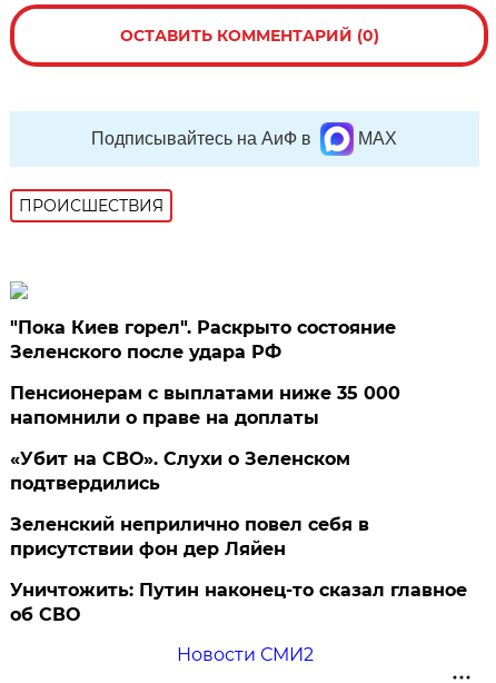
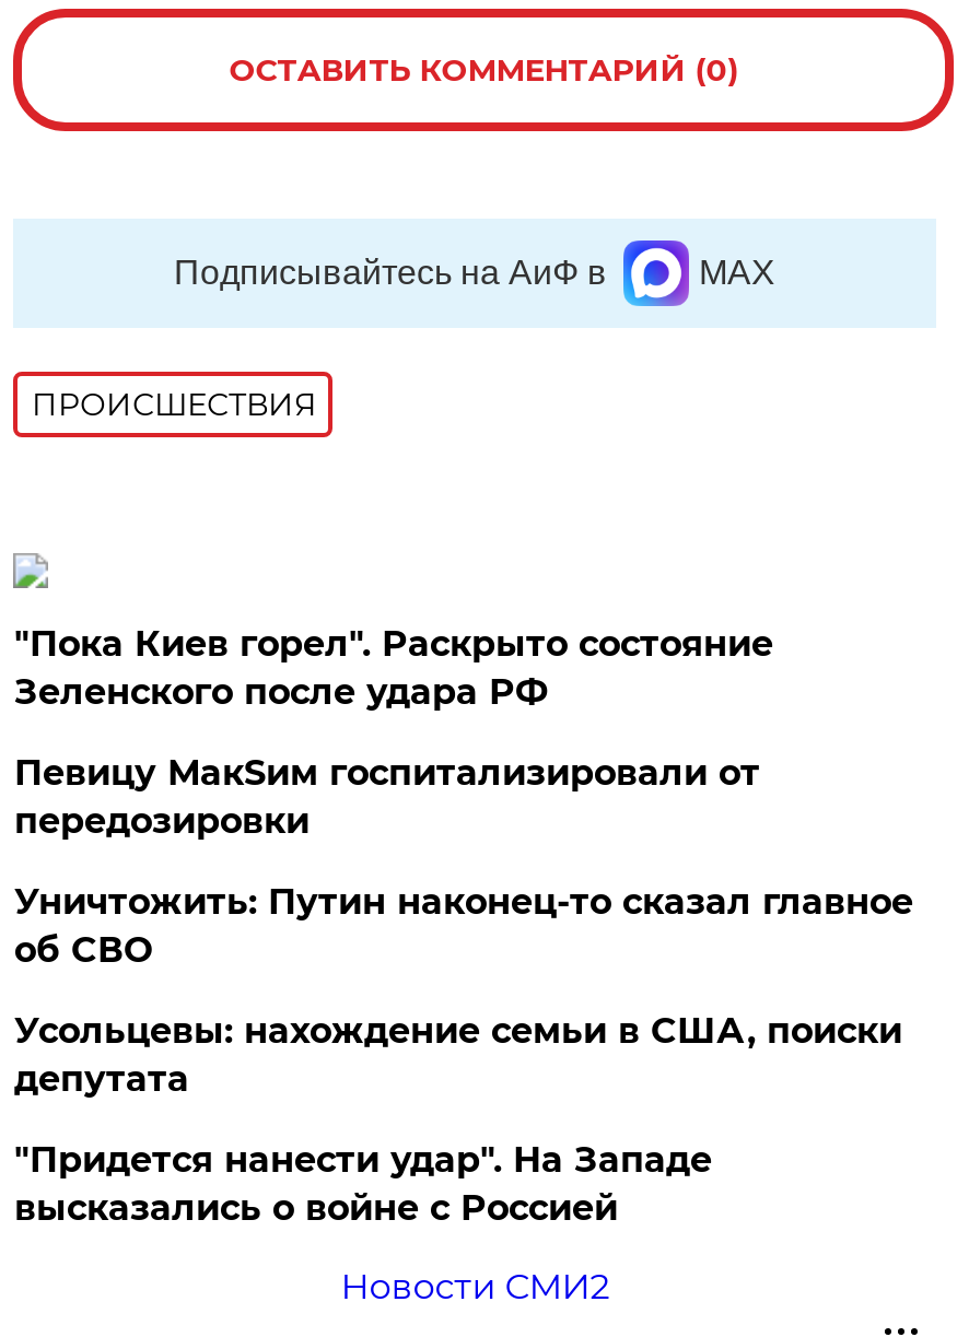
- Пенсионерам с выплатами ниже 35 000
- напомнили о праве на доплаты
- «Убит на СВО». Слухи о Зеленском
- подтвердились
- Зеленский неприлично повел cебя в
- присутствии фон дер Ляйен
+ Певицу МакSим госпитализировали от
+ передозировки

moved up: Уничтожить: Путин наконец-то сказал главное | об СВО

+ Усольцевы: нахождение семьи в США, поиски
+ депутата
+ "Придется нанести удар". На Западе
+ высказались о войне с Россией
